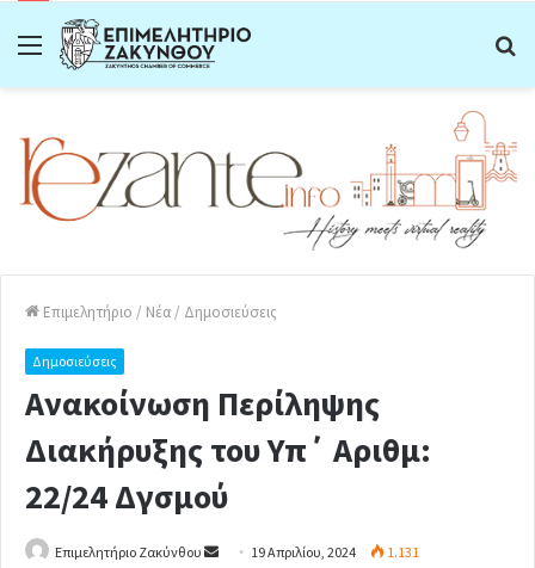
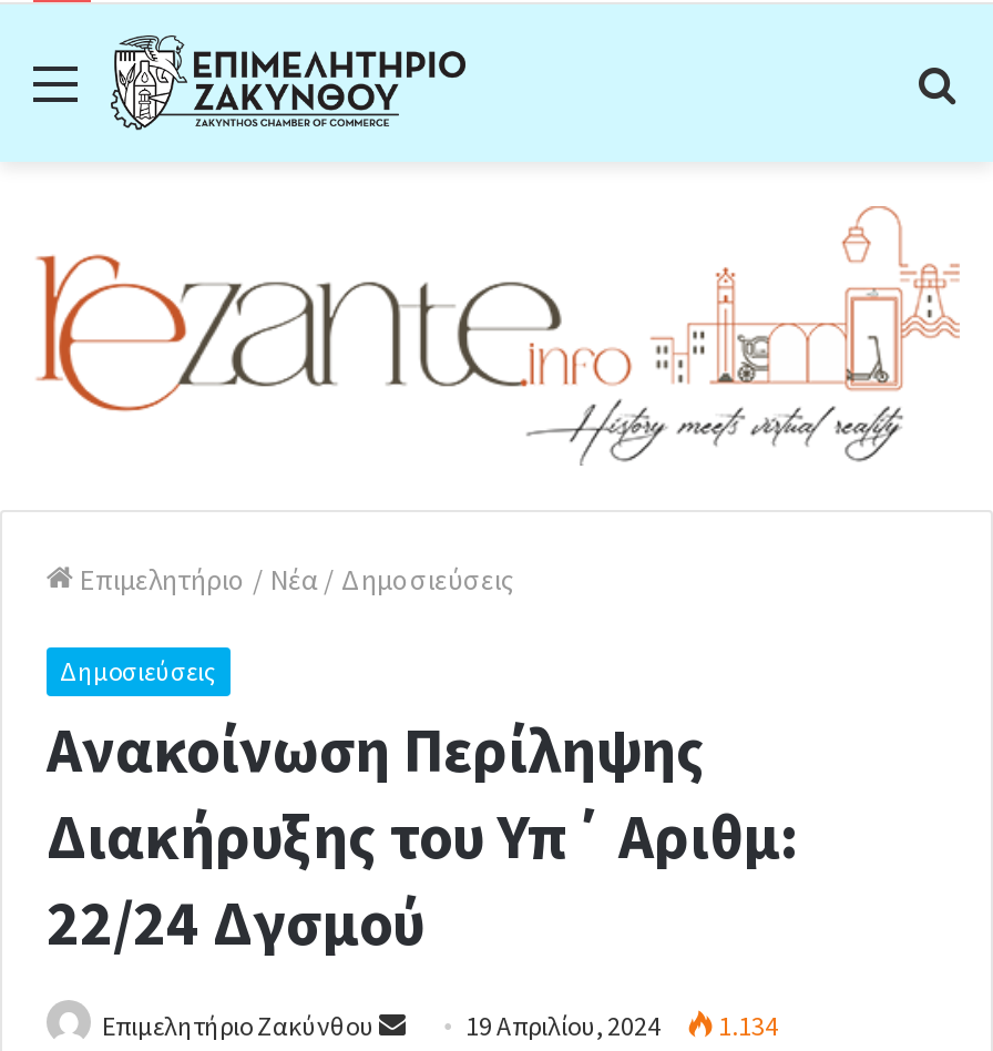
- 1.131
+ 1.134
